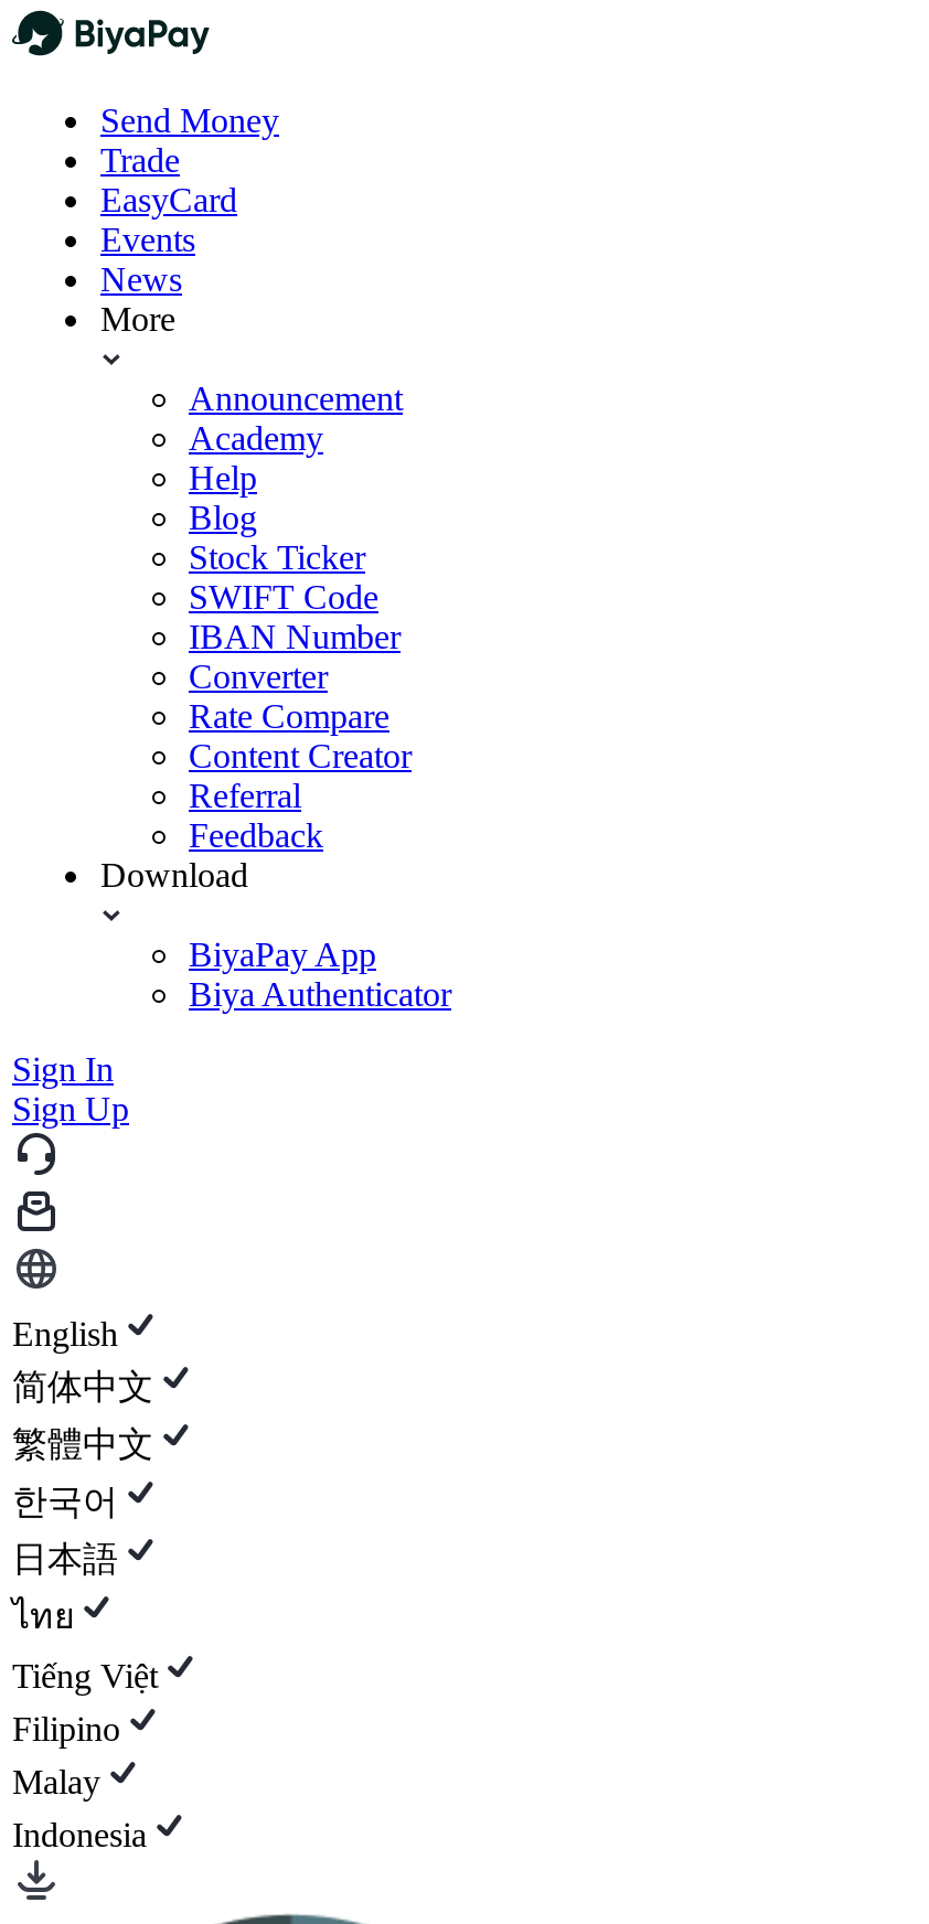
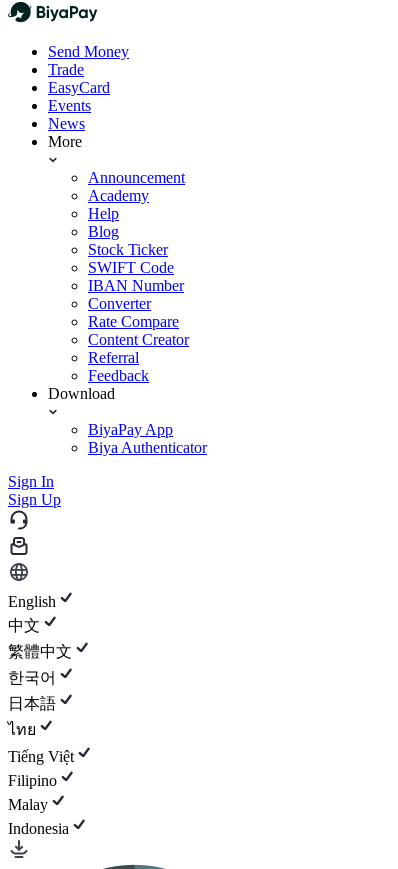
- 简体中文
+ 中文
